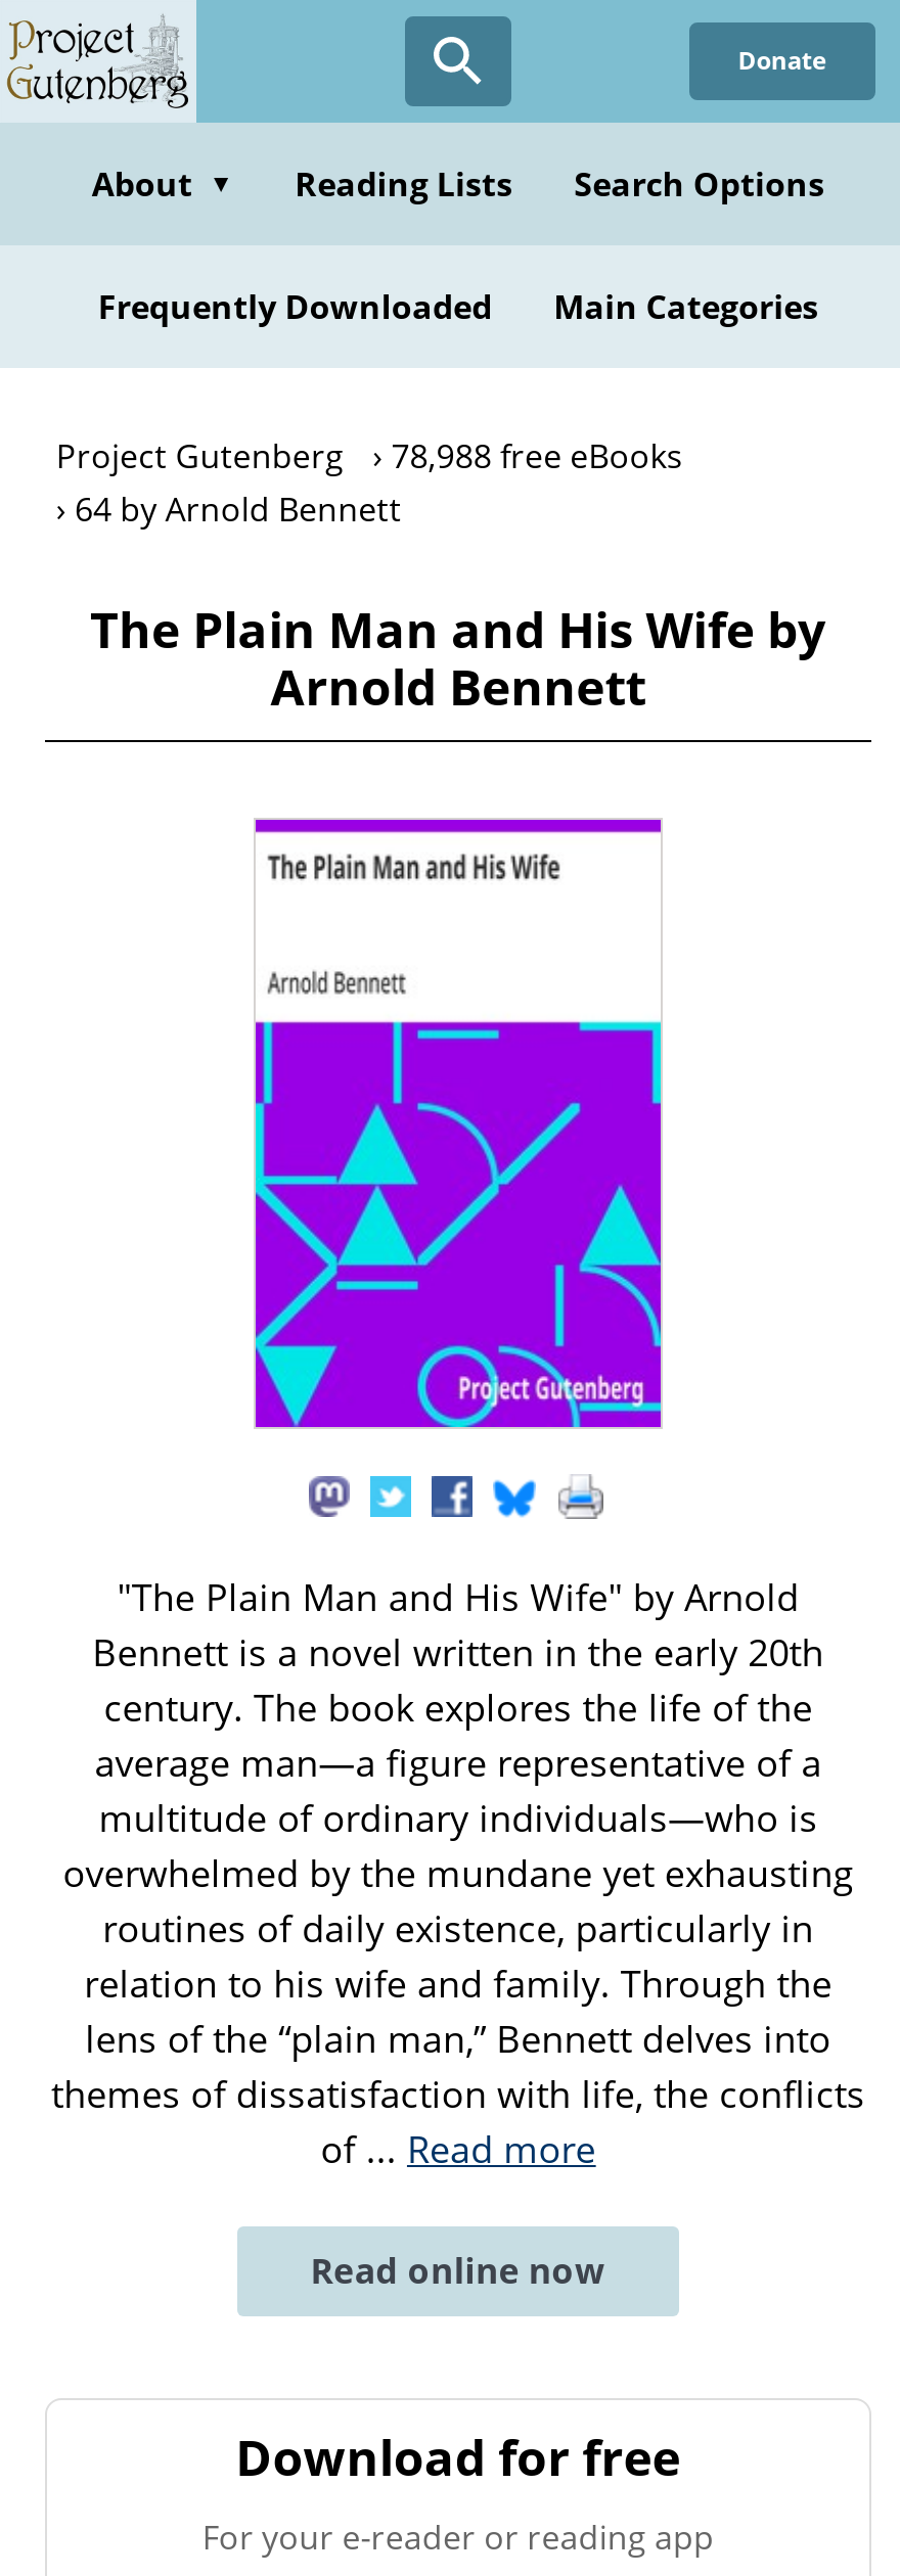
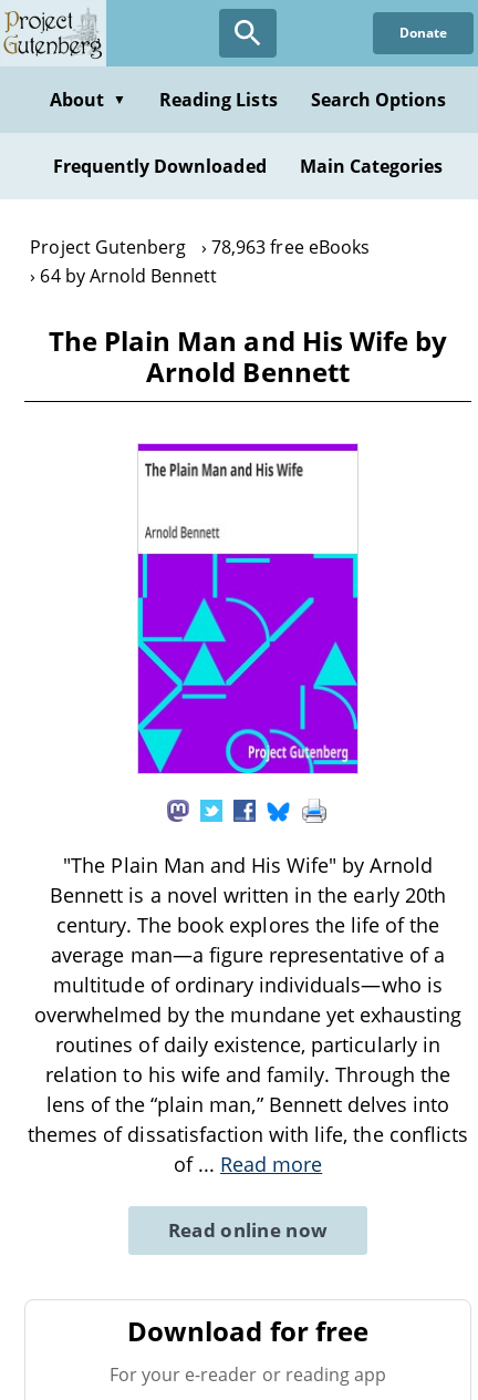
- Project Gutenberg 78,988 free eBooks
+ Project Gutenberg 78,963 free eBooks
